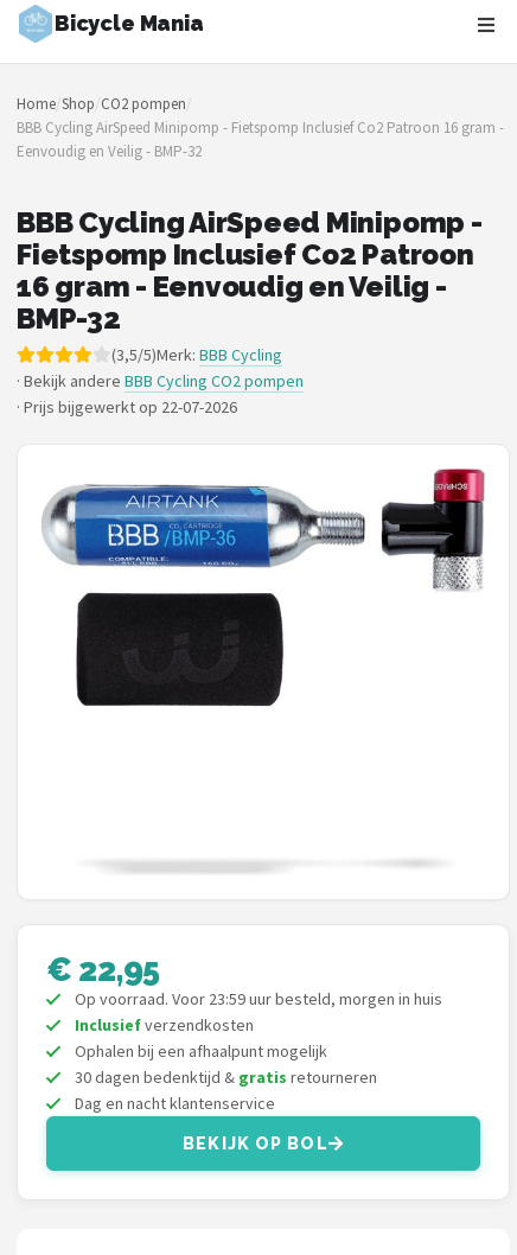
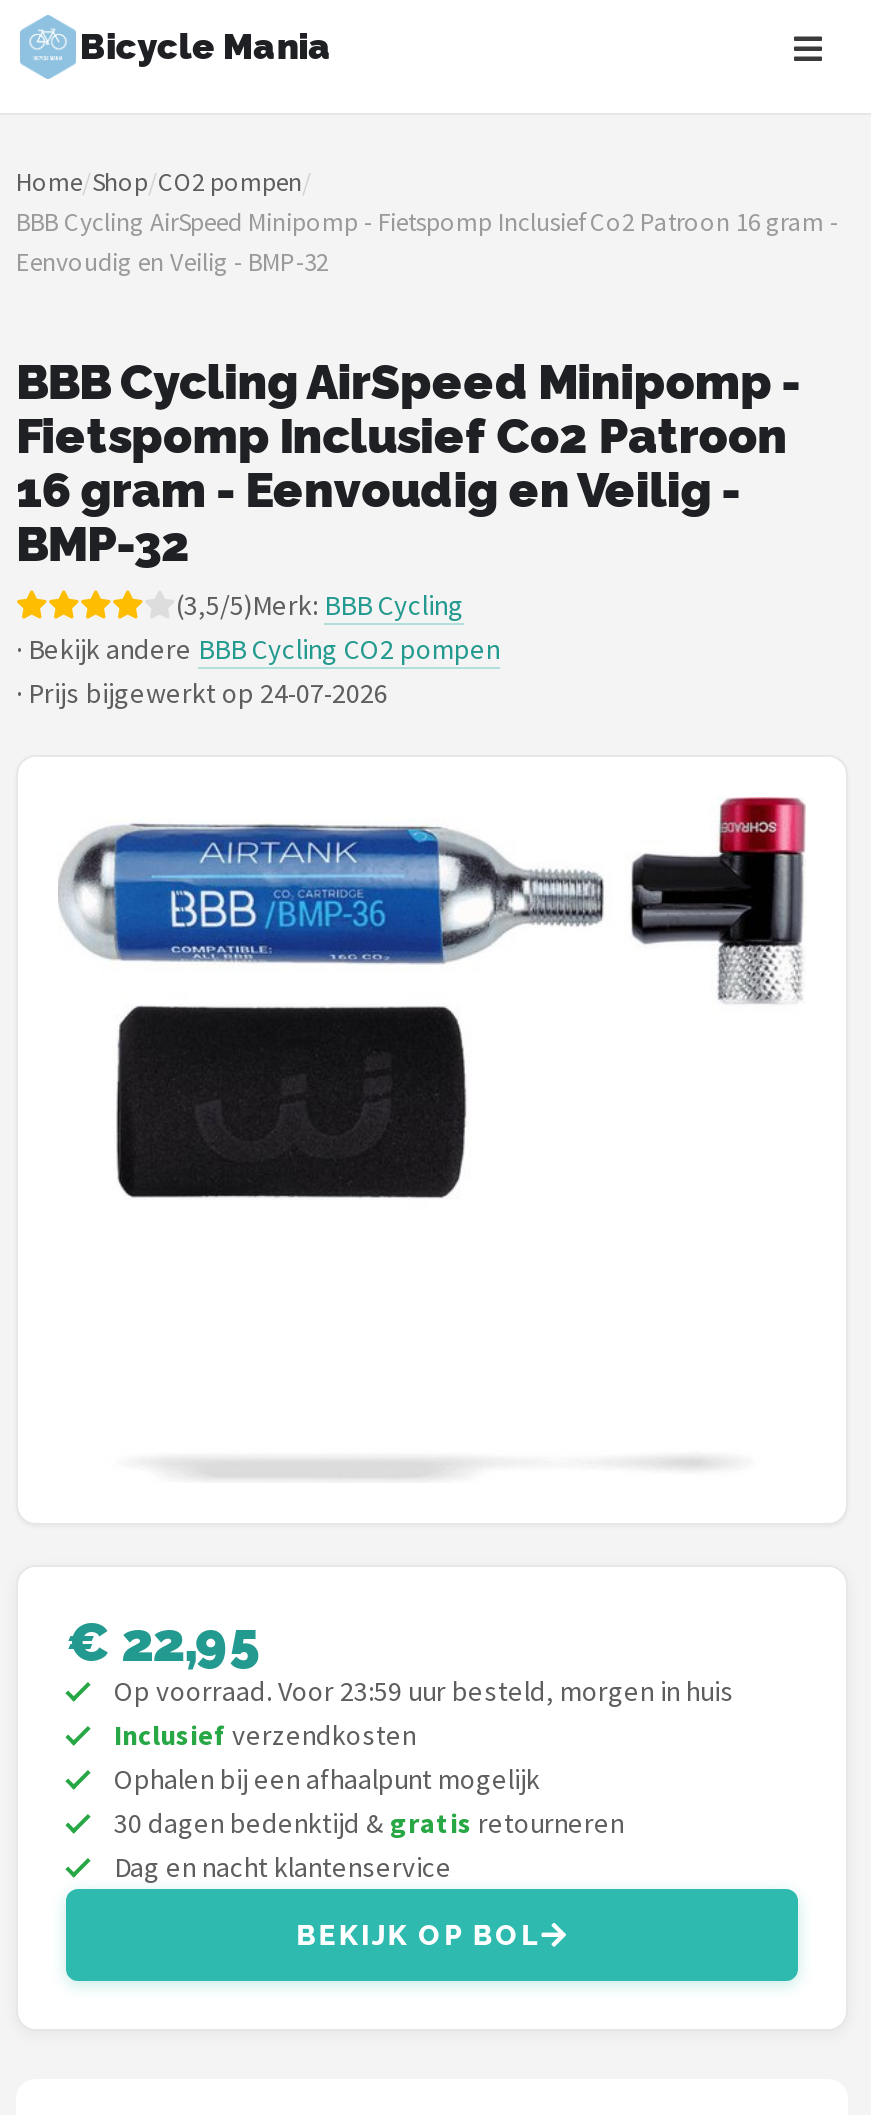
- · Prijs bijgewerkt op 22-07-2026
+ · Prijs bijgewerkt op 24-07-2026
